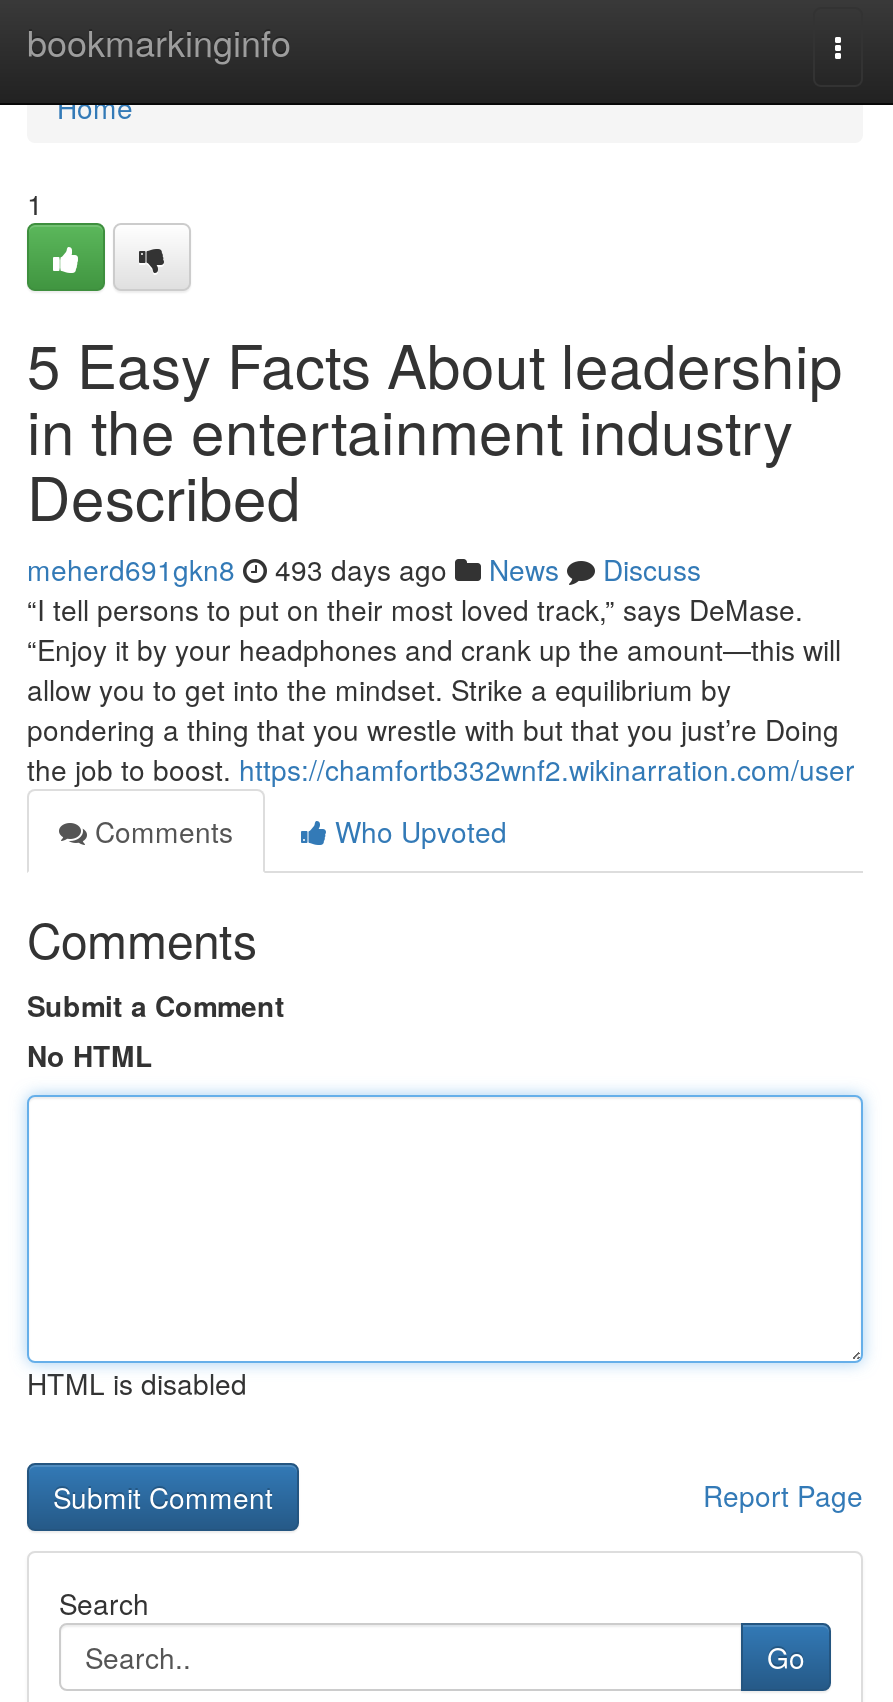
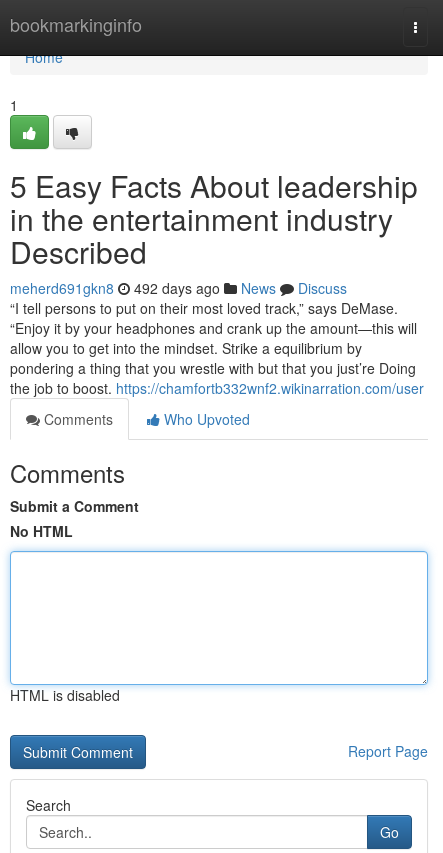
- meherd691gkn8 493 days ago News Discuss
+ meherd691gkn8 492 days ago News Discuss
